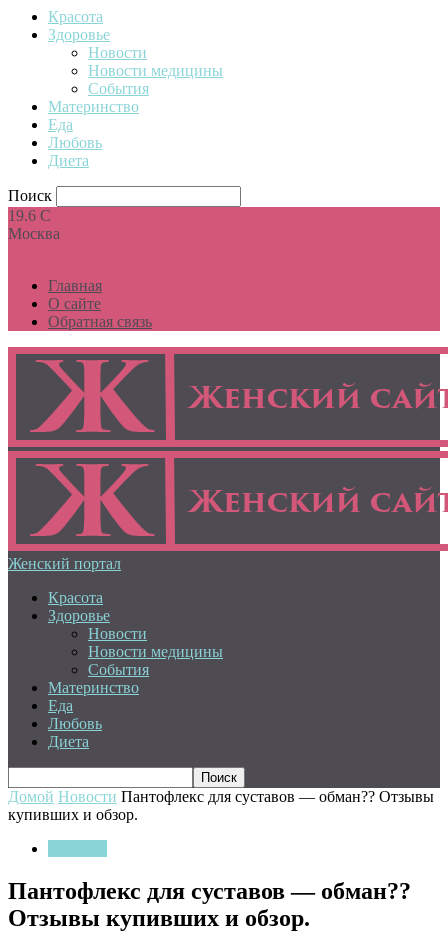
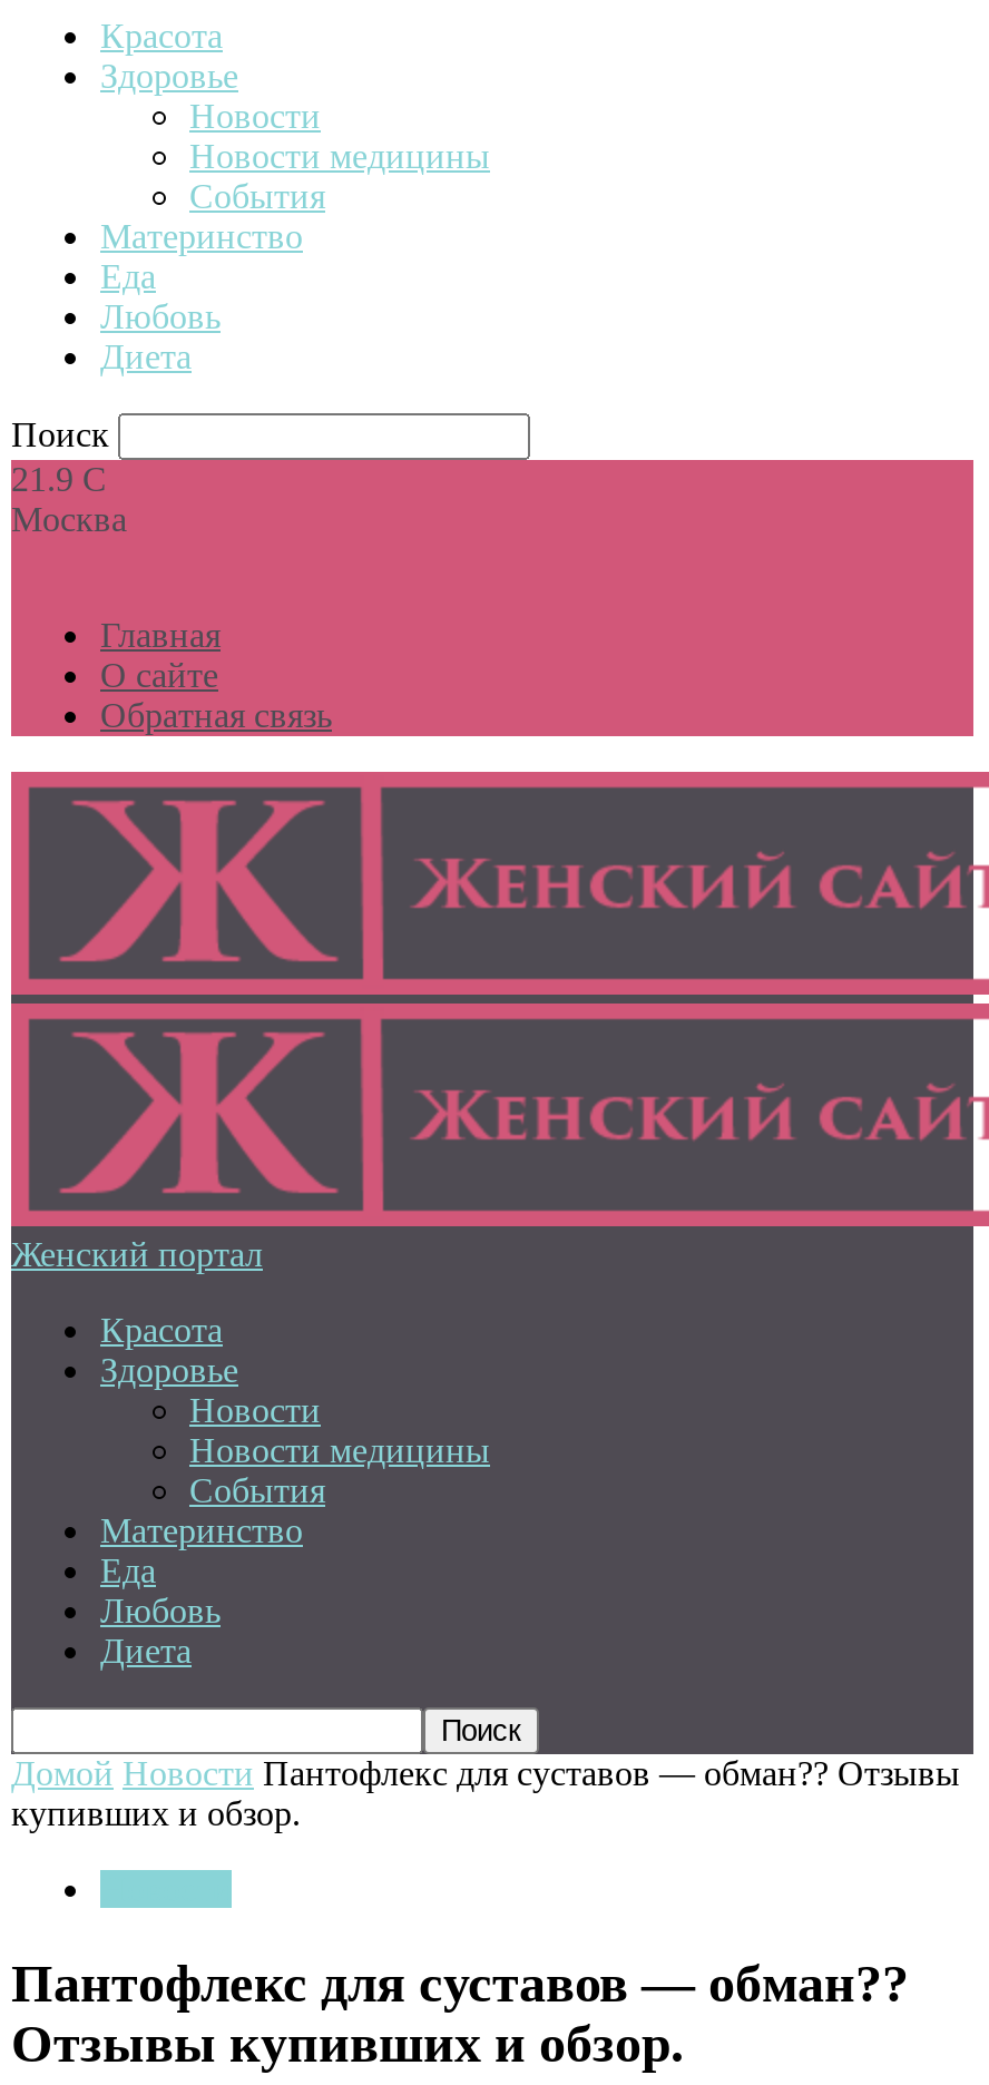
- 19.6 C
+ 21.9 C
